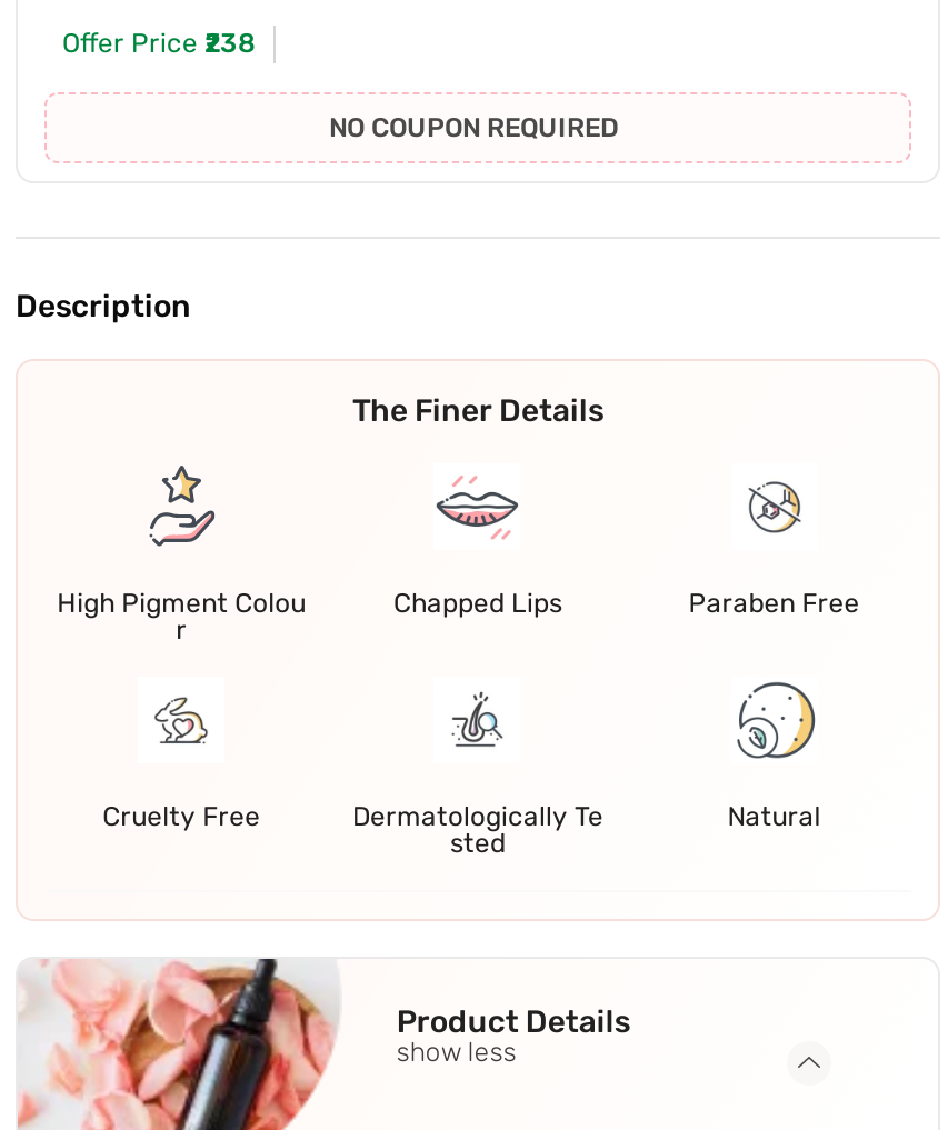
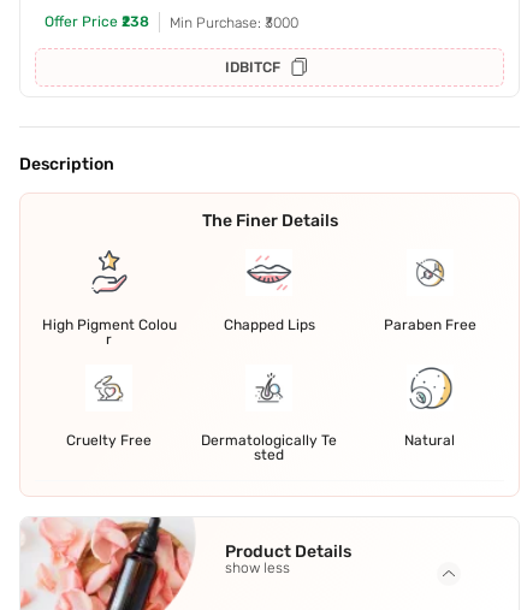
- NO COUPON REQUIRED
+ Min Purchase: ₹3000
+ IDBITCF
